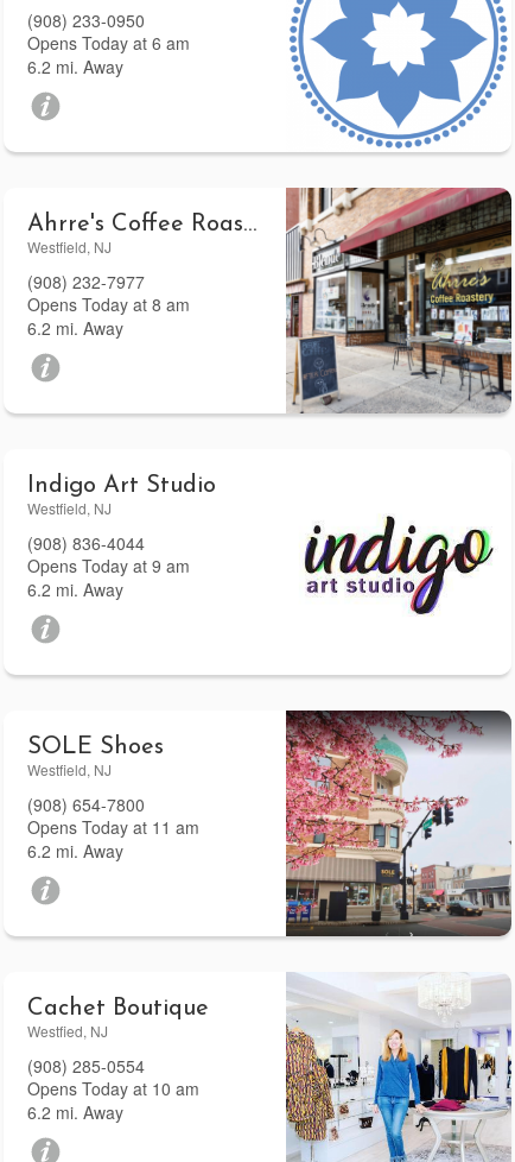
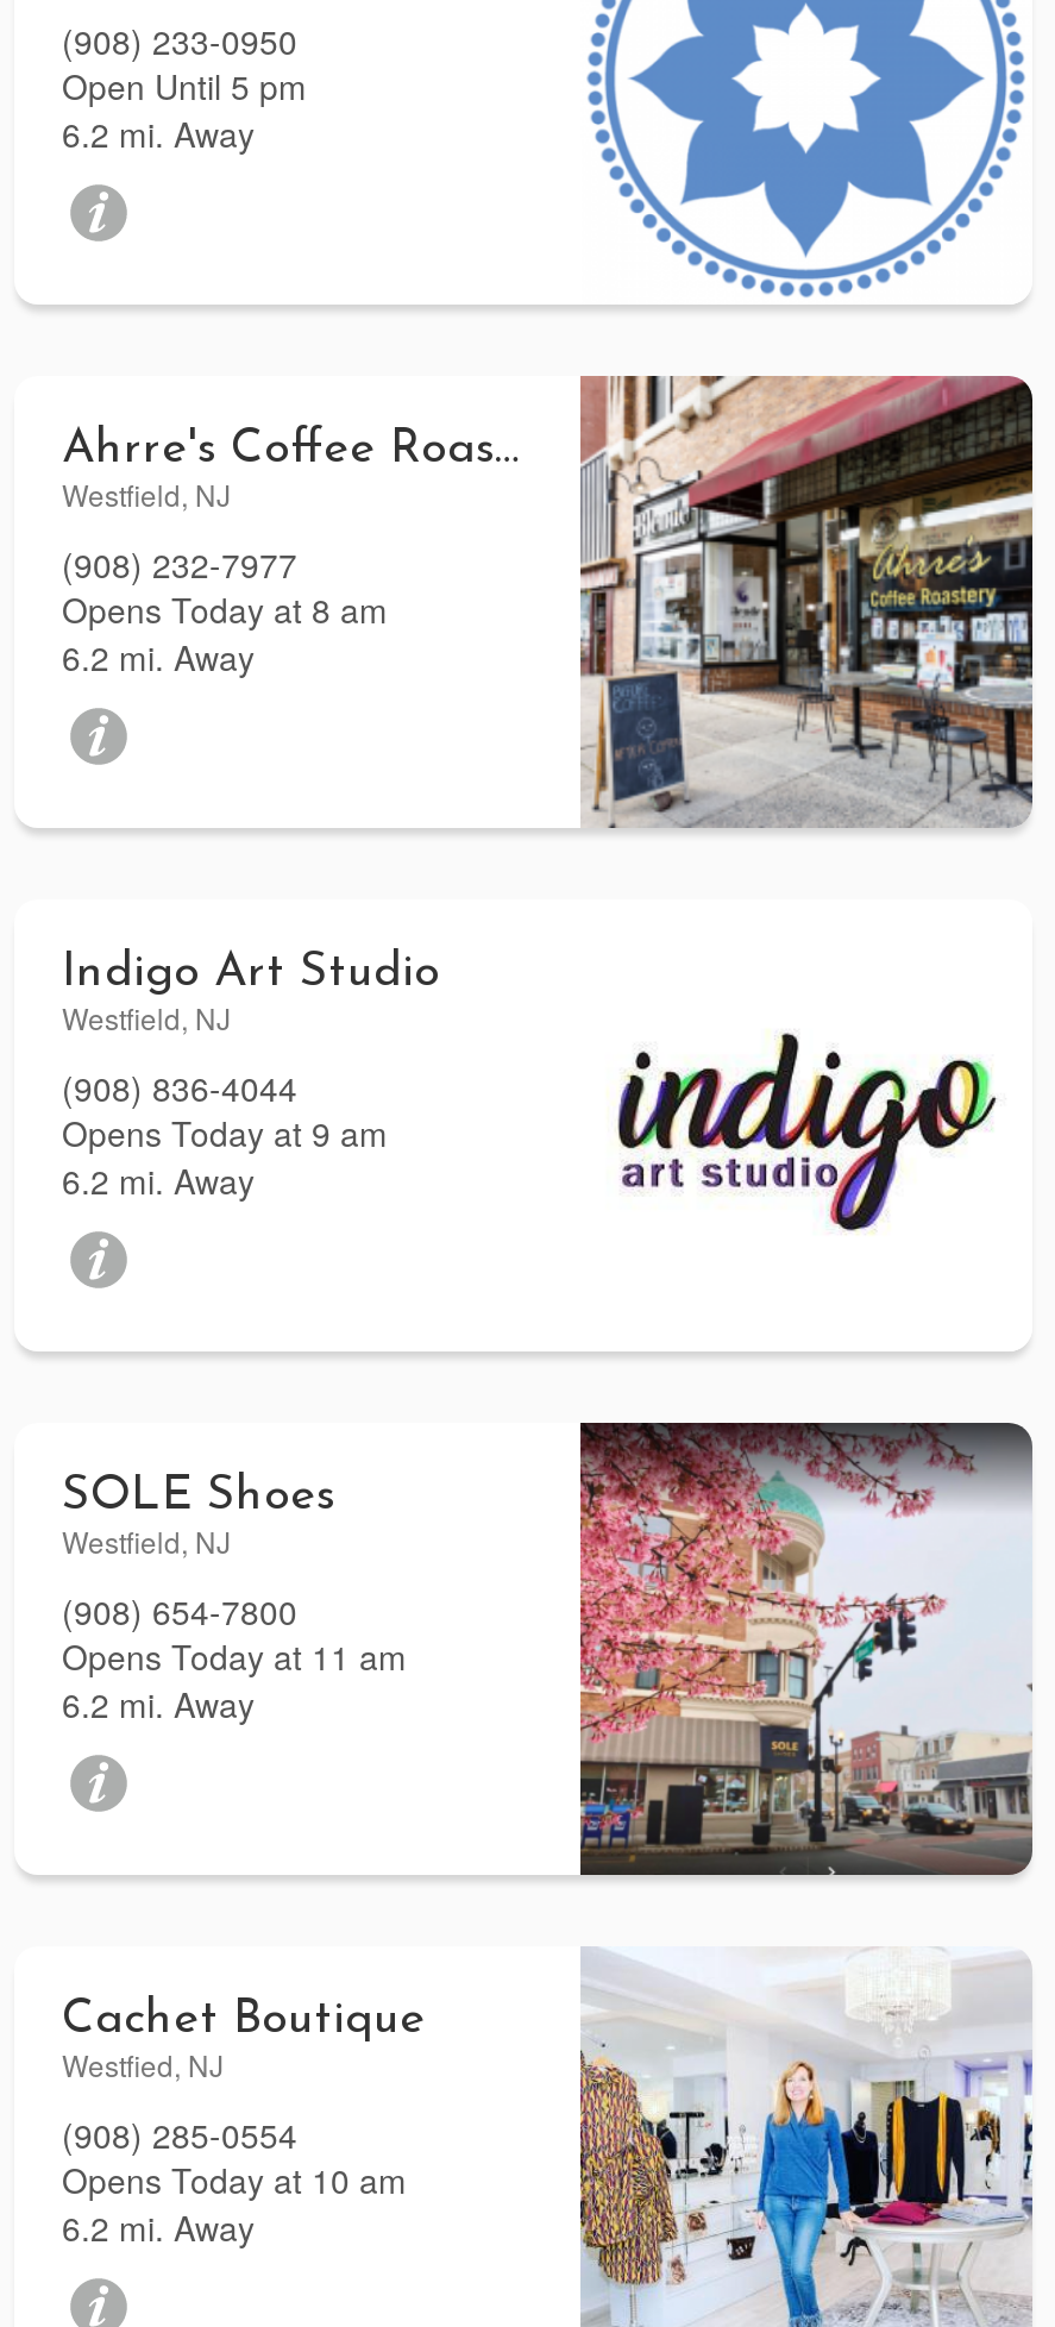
- Opens Today at 6 am
+ Open Until 5 pm
